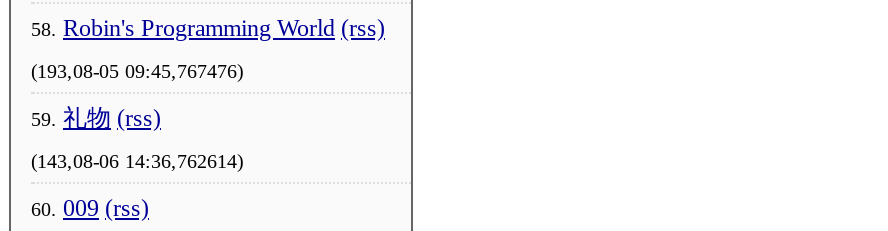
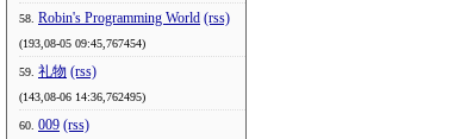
- (193,08-05 09:45,767476)
+ (193,08-05 09:45,767454)

- (143,08-06 14:36,762614)
+ (143,08-06 14:36,762495)
